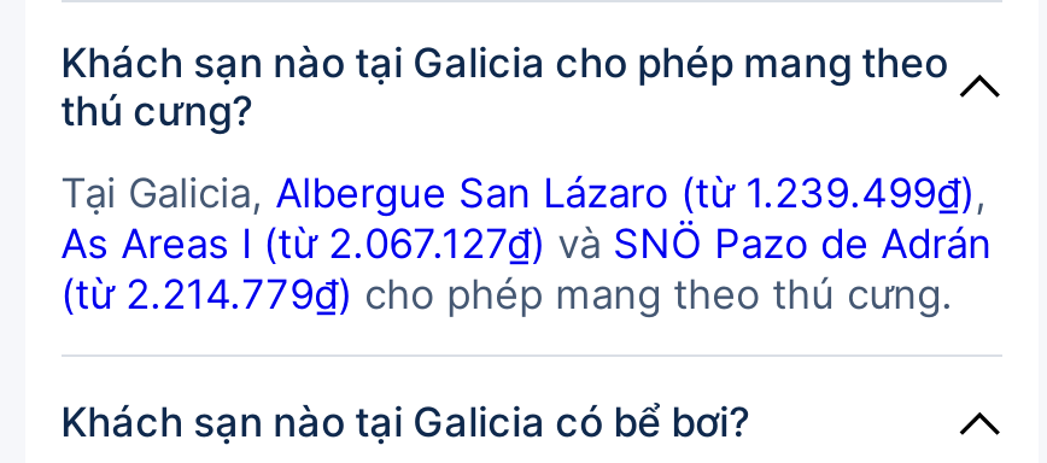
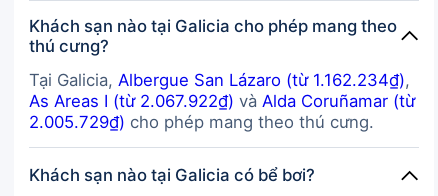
- Tại Galicia, Albergue San Lázaro (từ 1.239.499₫),
- As Areas I (từ 2.067.127₫) và SNÖ Pazo de Adrán
- (từ 2.214.779₫) cho phép mang theo thú cưng.
+ Tại Galicia, Albergue San Lázaro (từ 1.162.234₫),
+ As Areas I (từ 2.067.922₫) và Alda Coruñamar (từ
+ 2.005.729₫) cho phép mang theo thú cưng.
